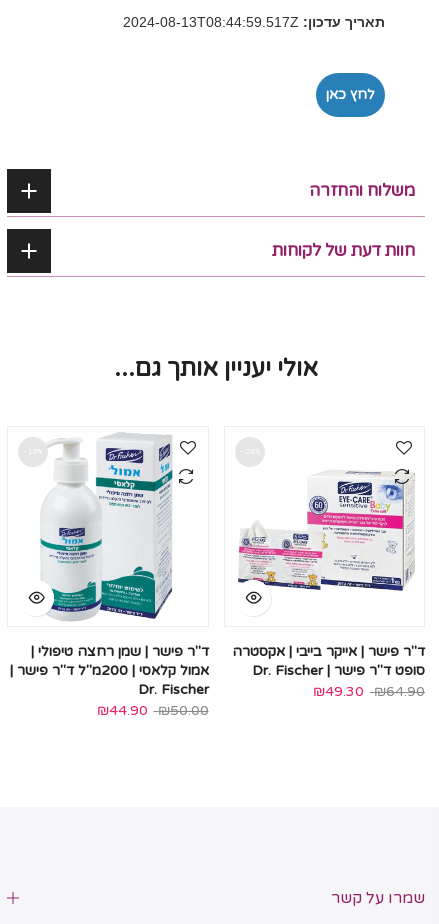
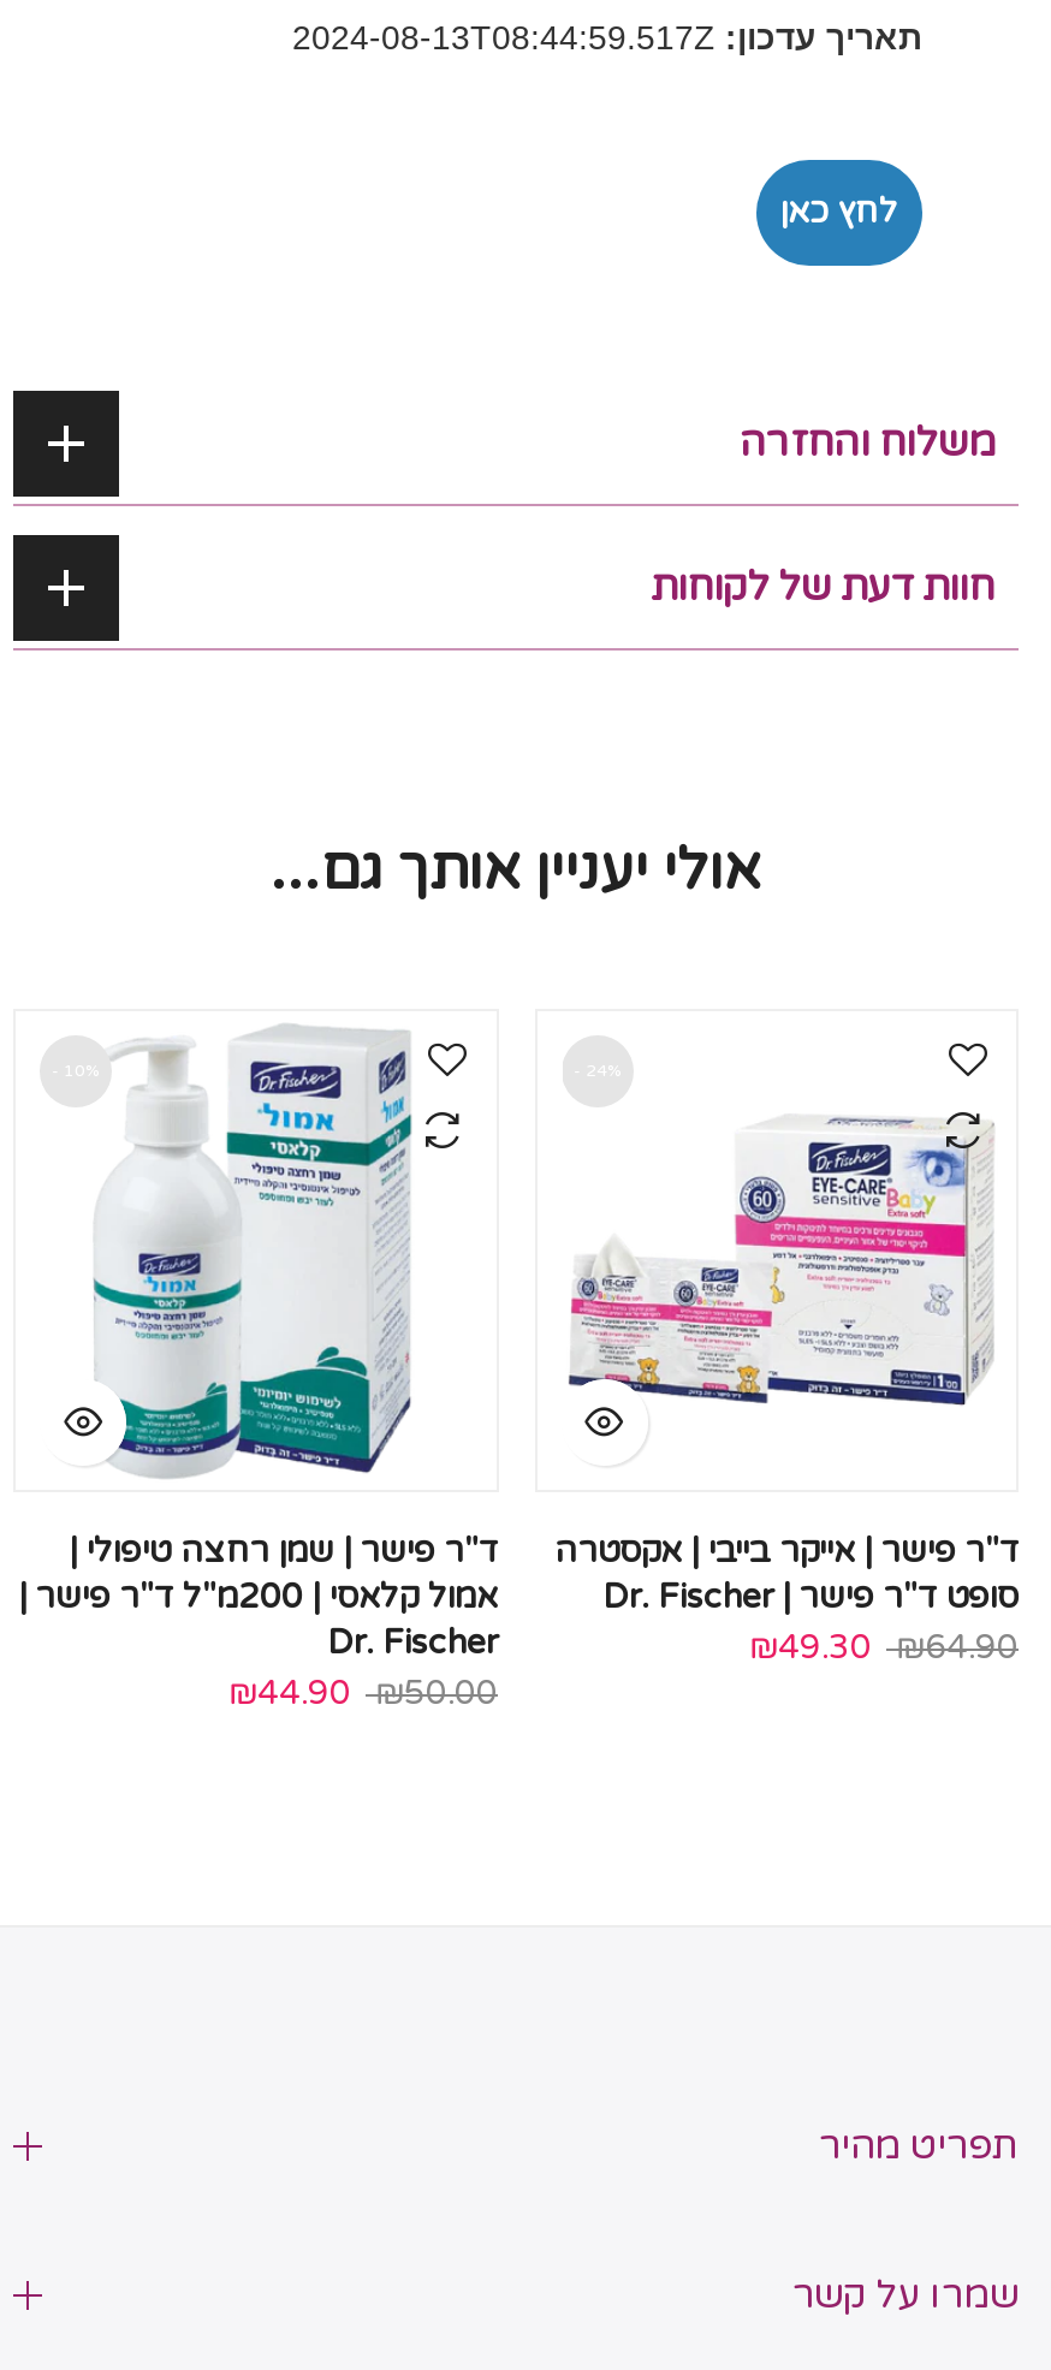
+ תפריט מהיר
